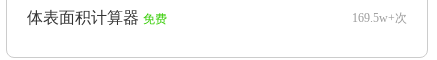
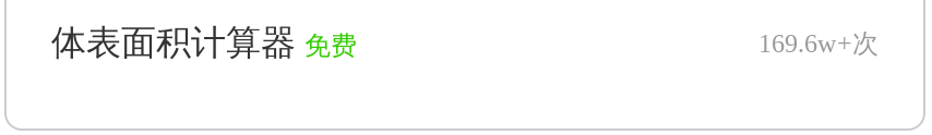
- 169.5w+次
+ 169.6w+次
